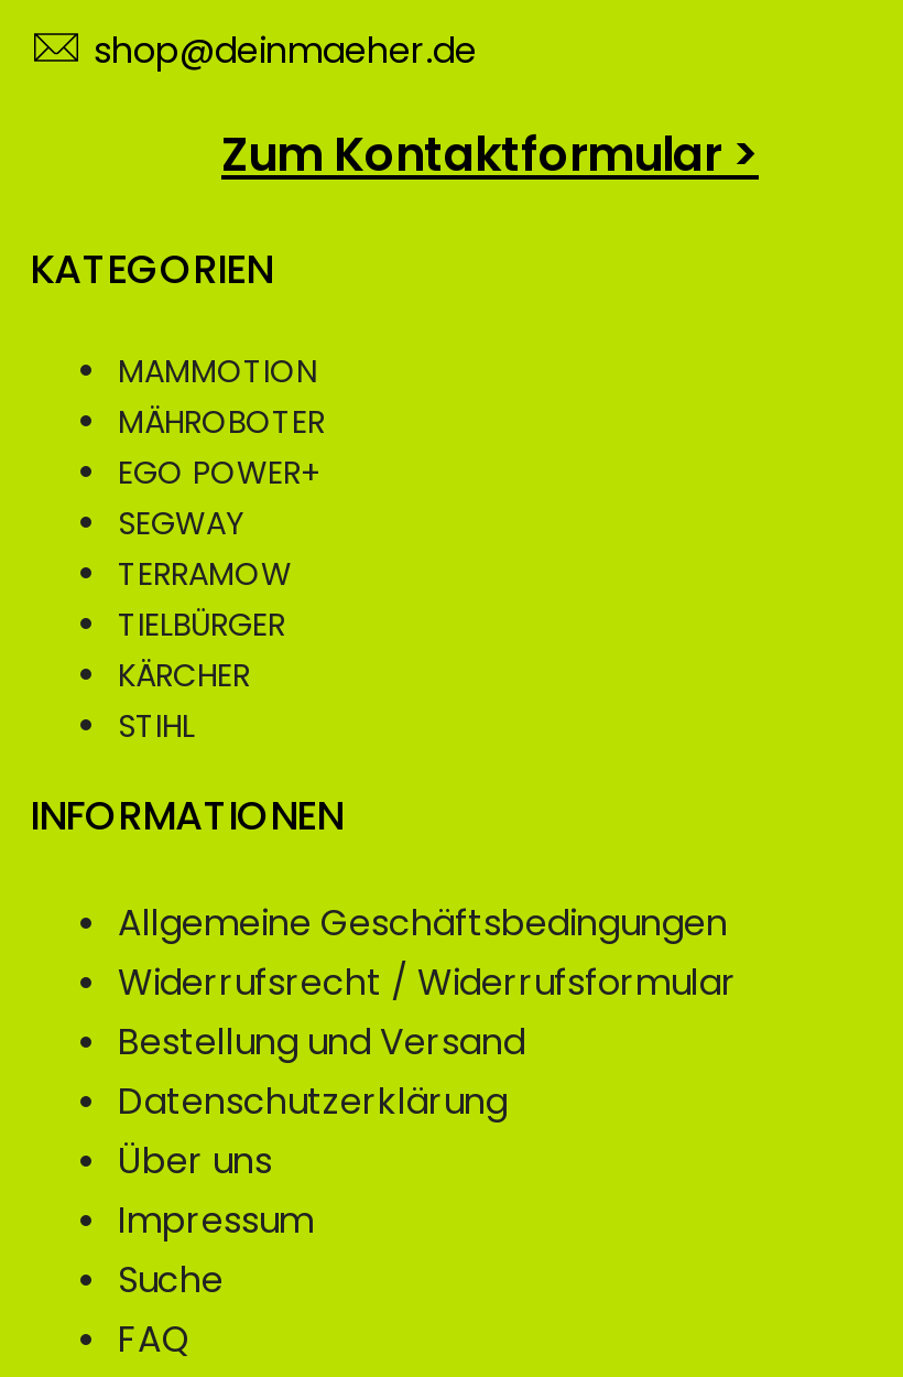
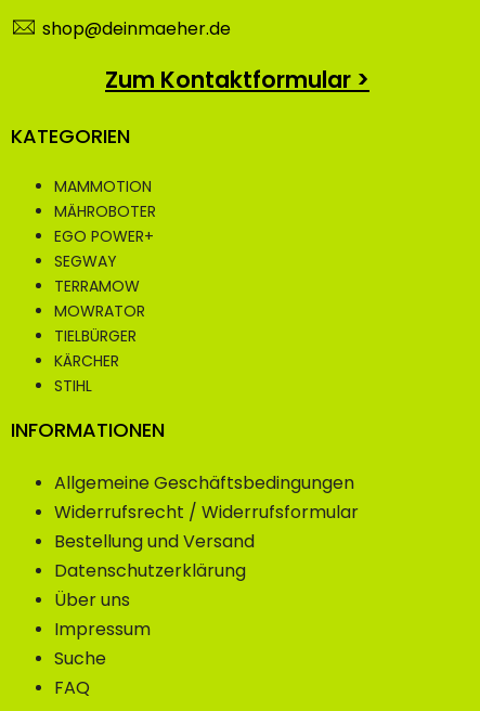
+ MOWRATOR
